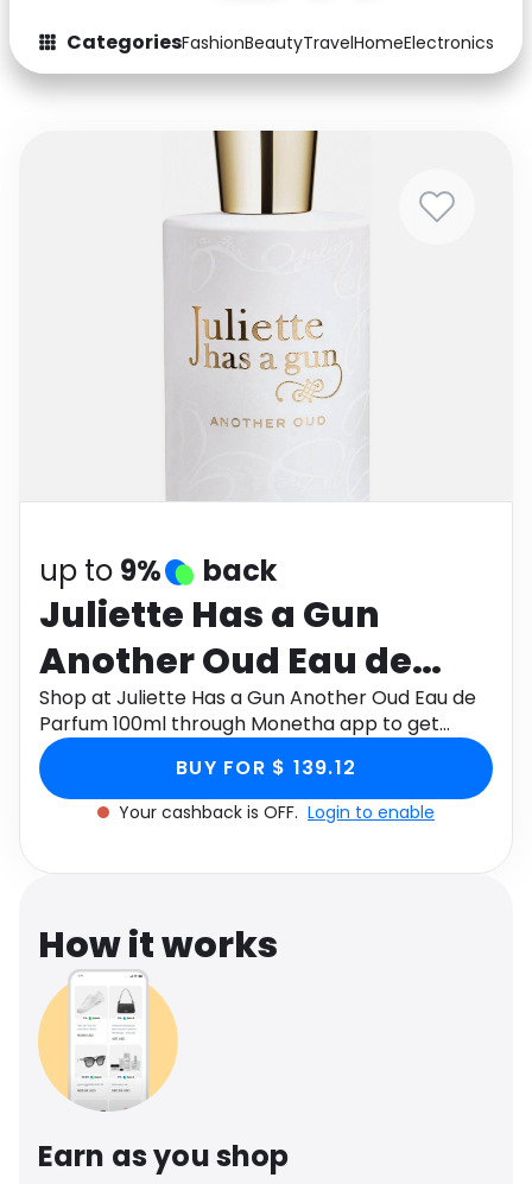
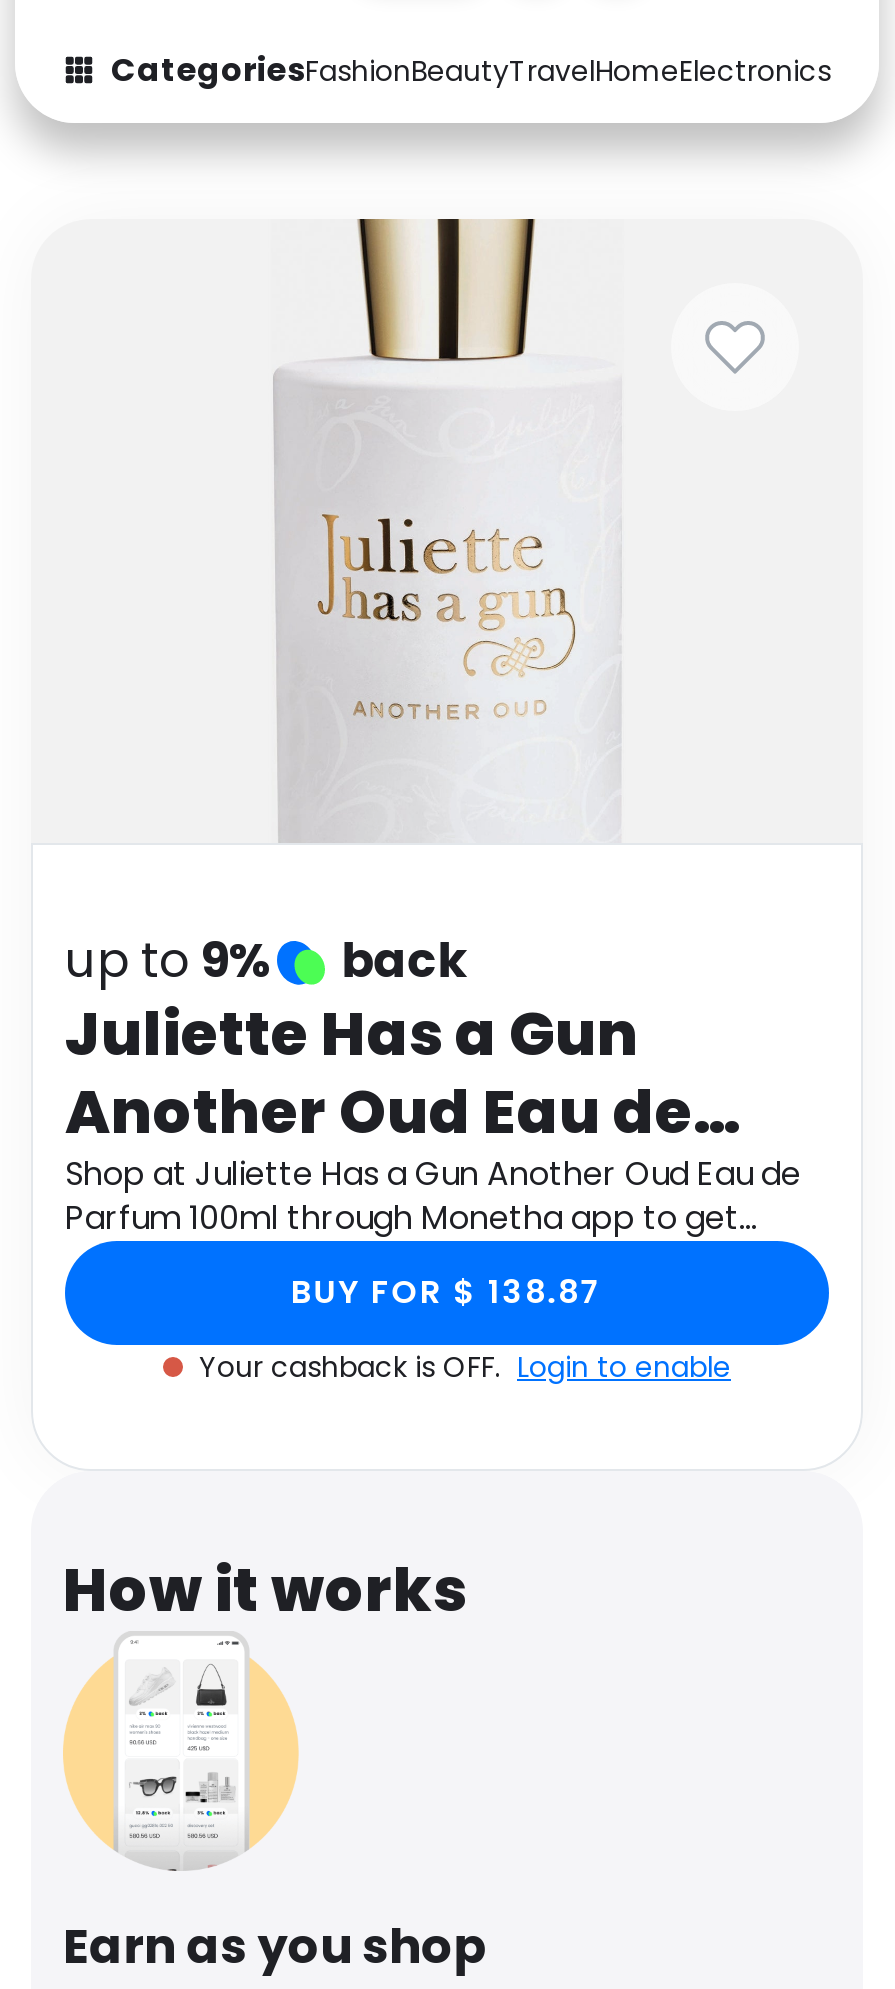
- BUY FOR $ 139.12
+ BUY FOR $ 138.87
